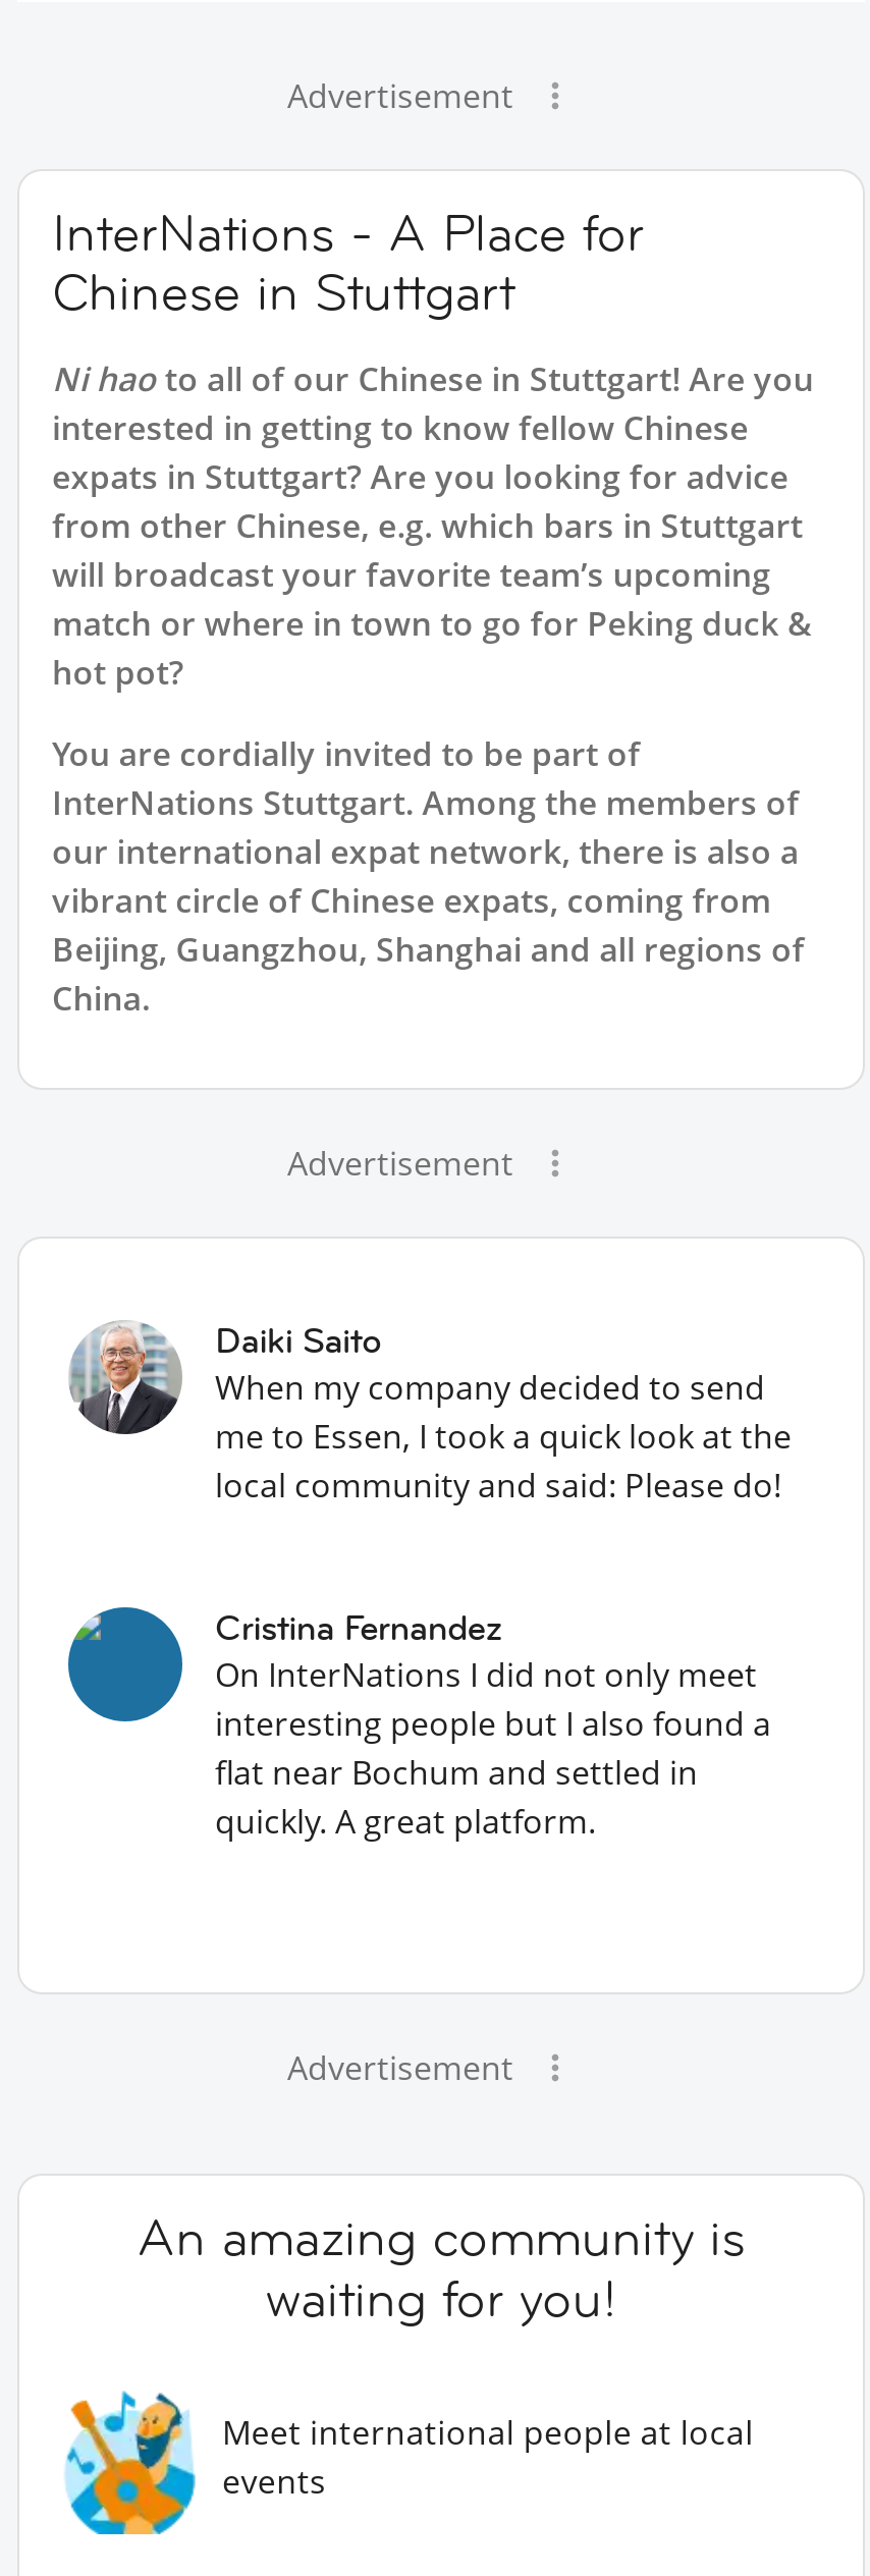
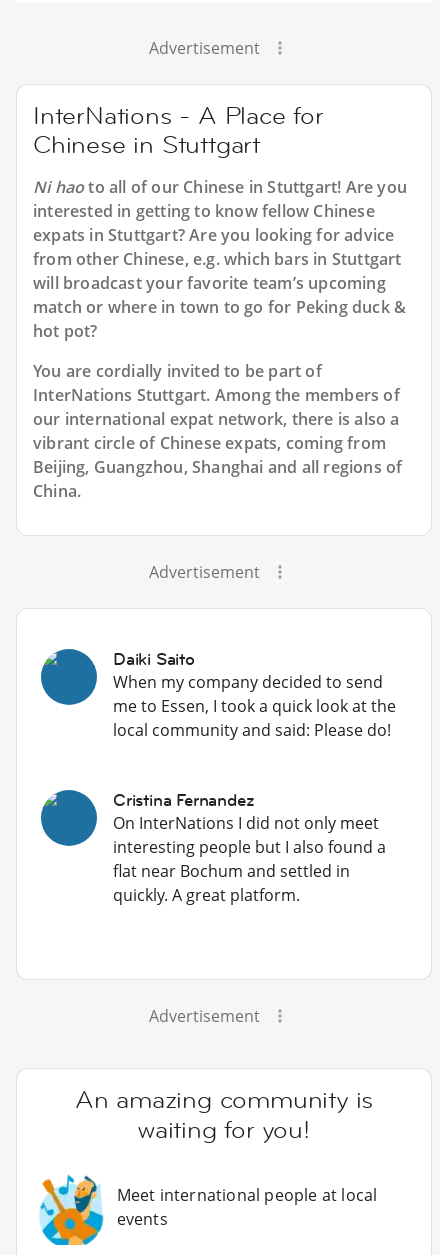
- [image]
+ [image]
